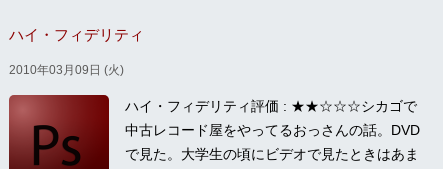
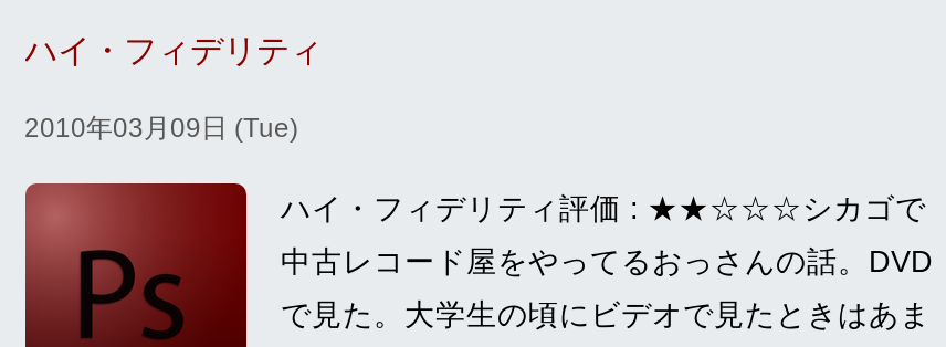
- 2010年03月09日 (火)
+ 2010年03月09日 (Tue)
